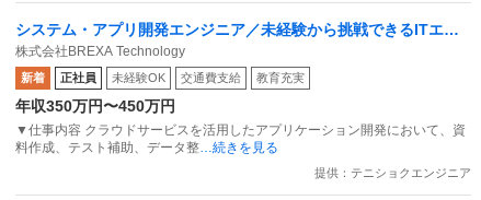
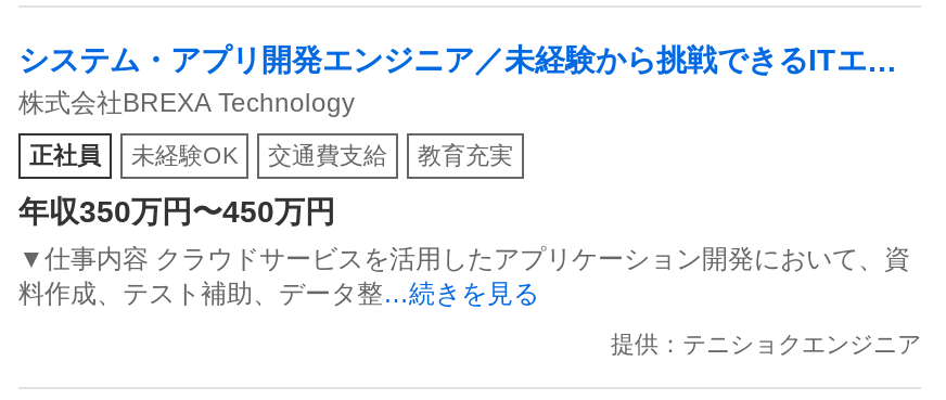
- 新着
